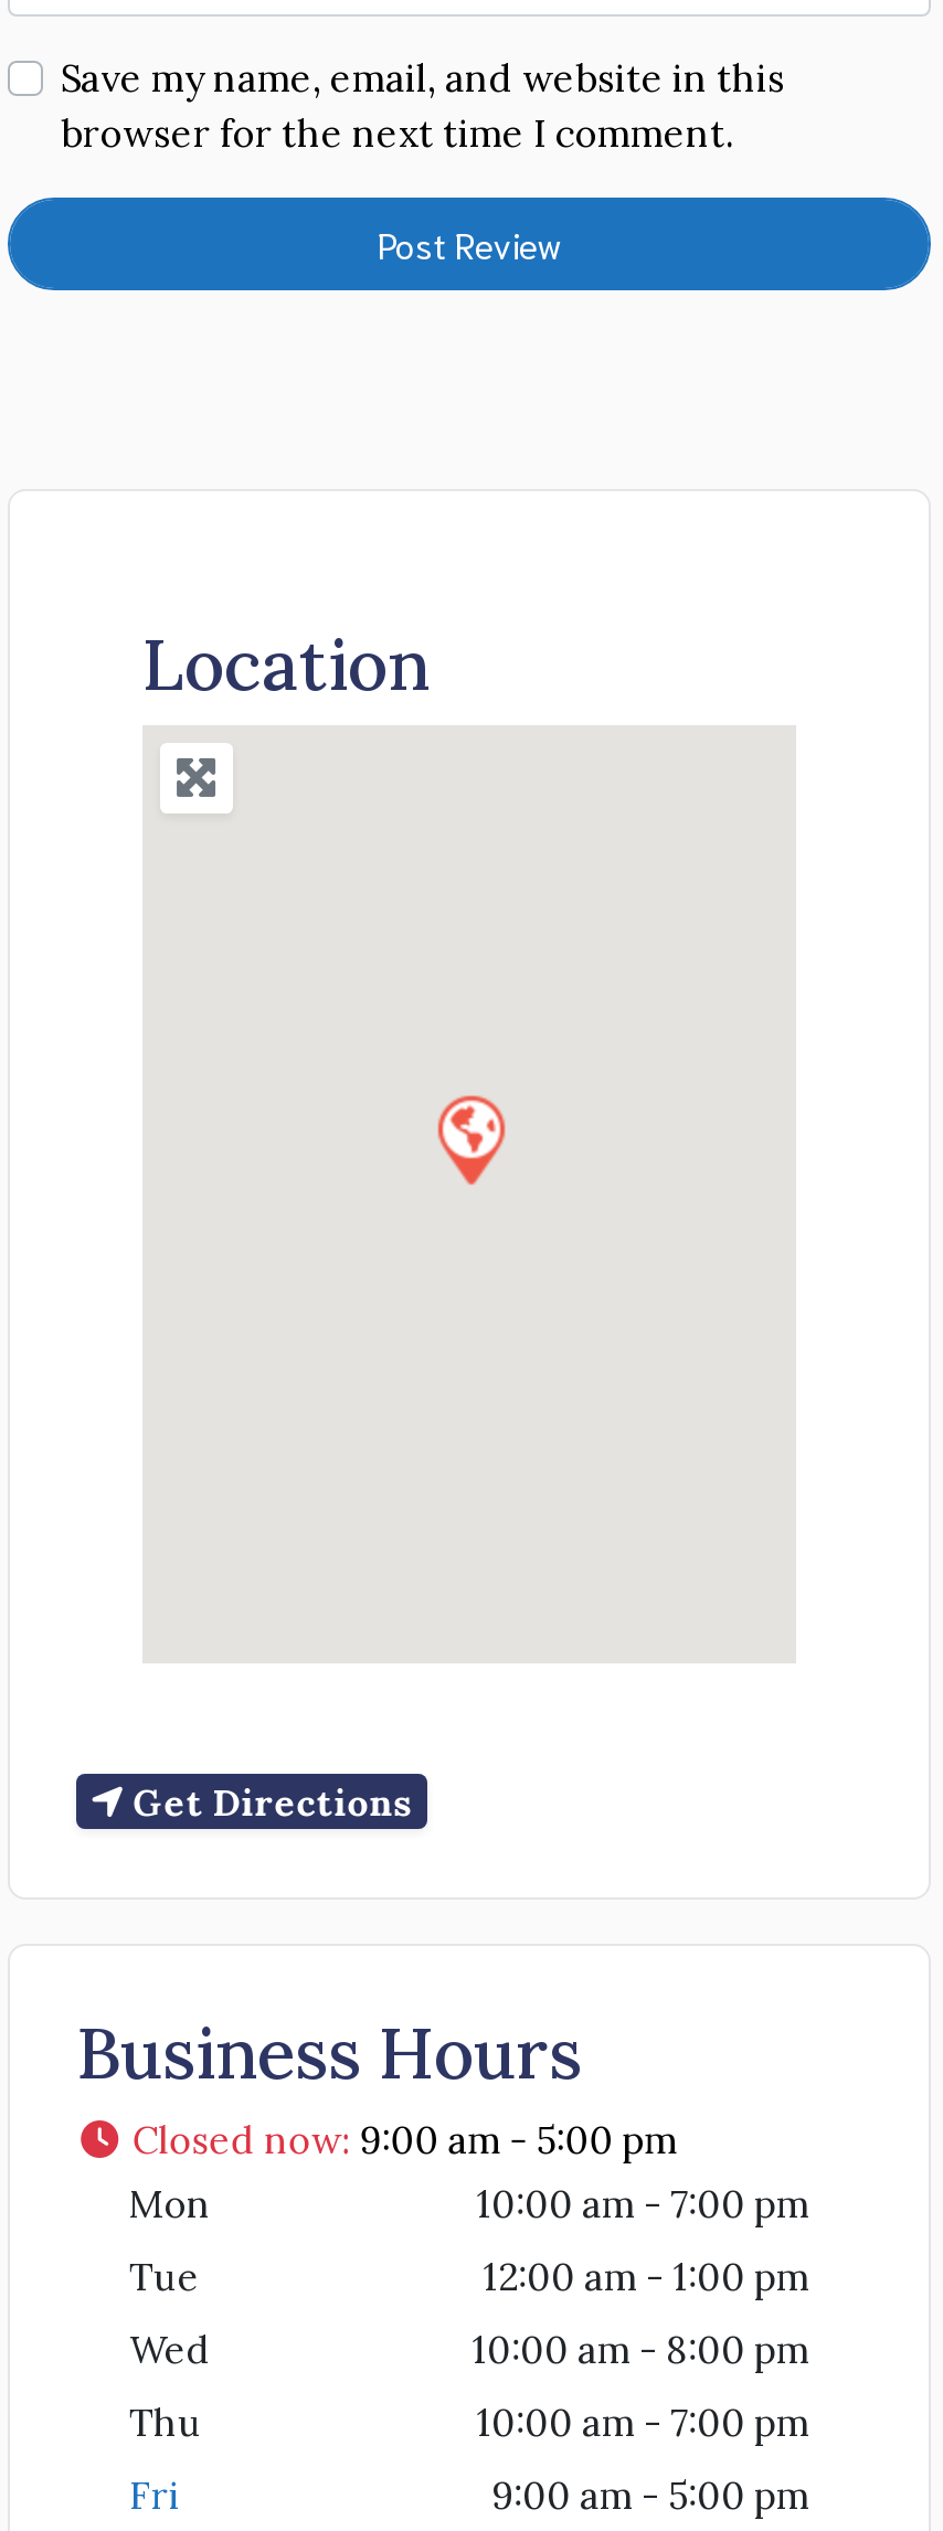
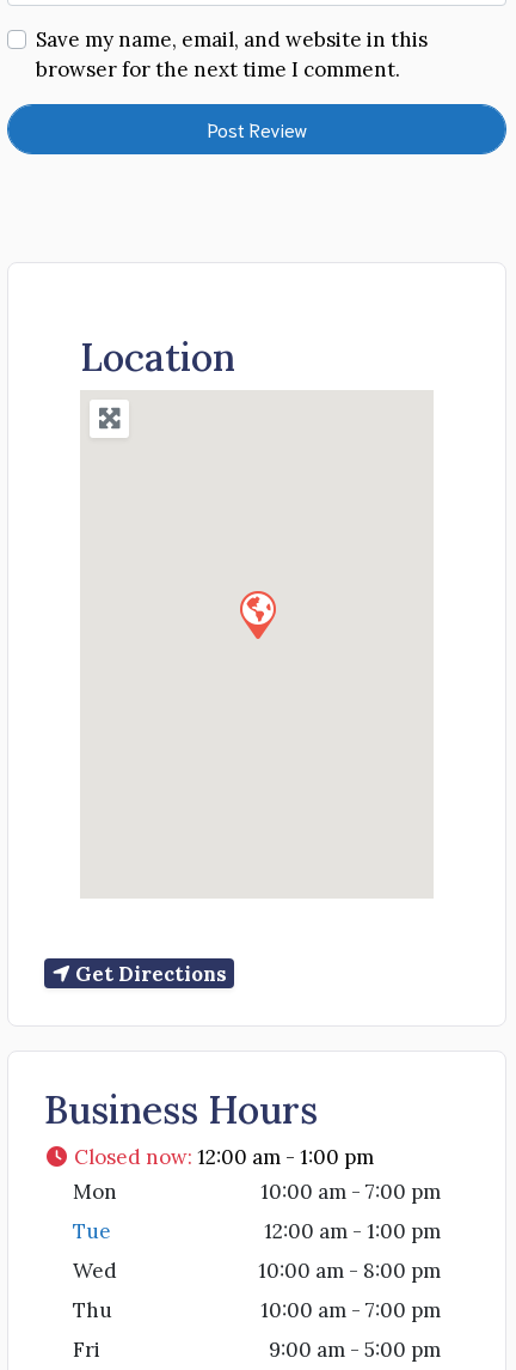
- Closed now: 9:00 am - 5:00 pm
+ Closed now: 12:00 am - 1:00 pm
